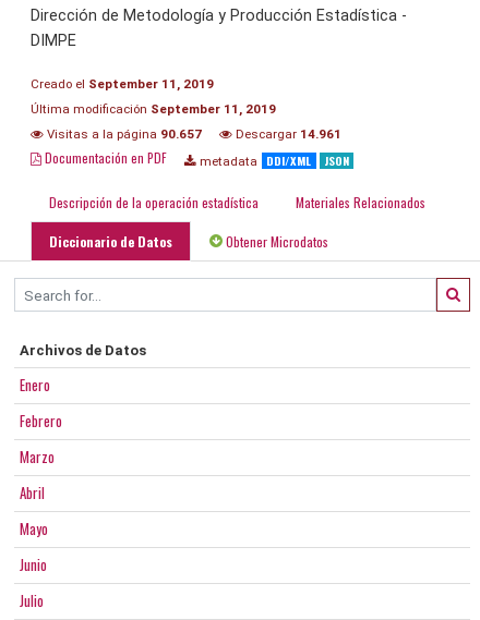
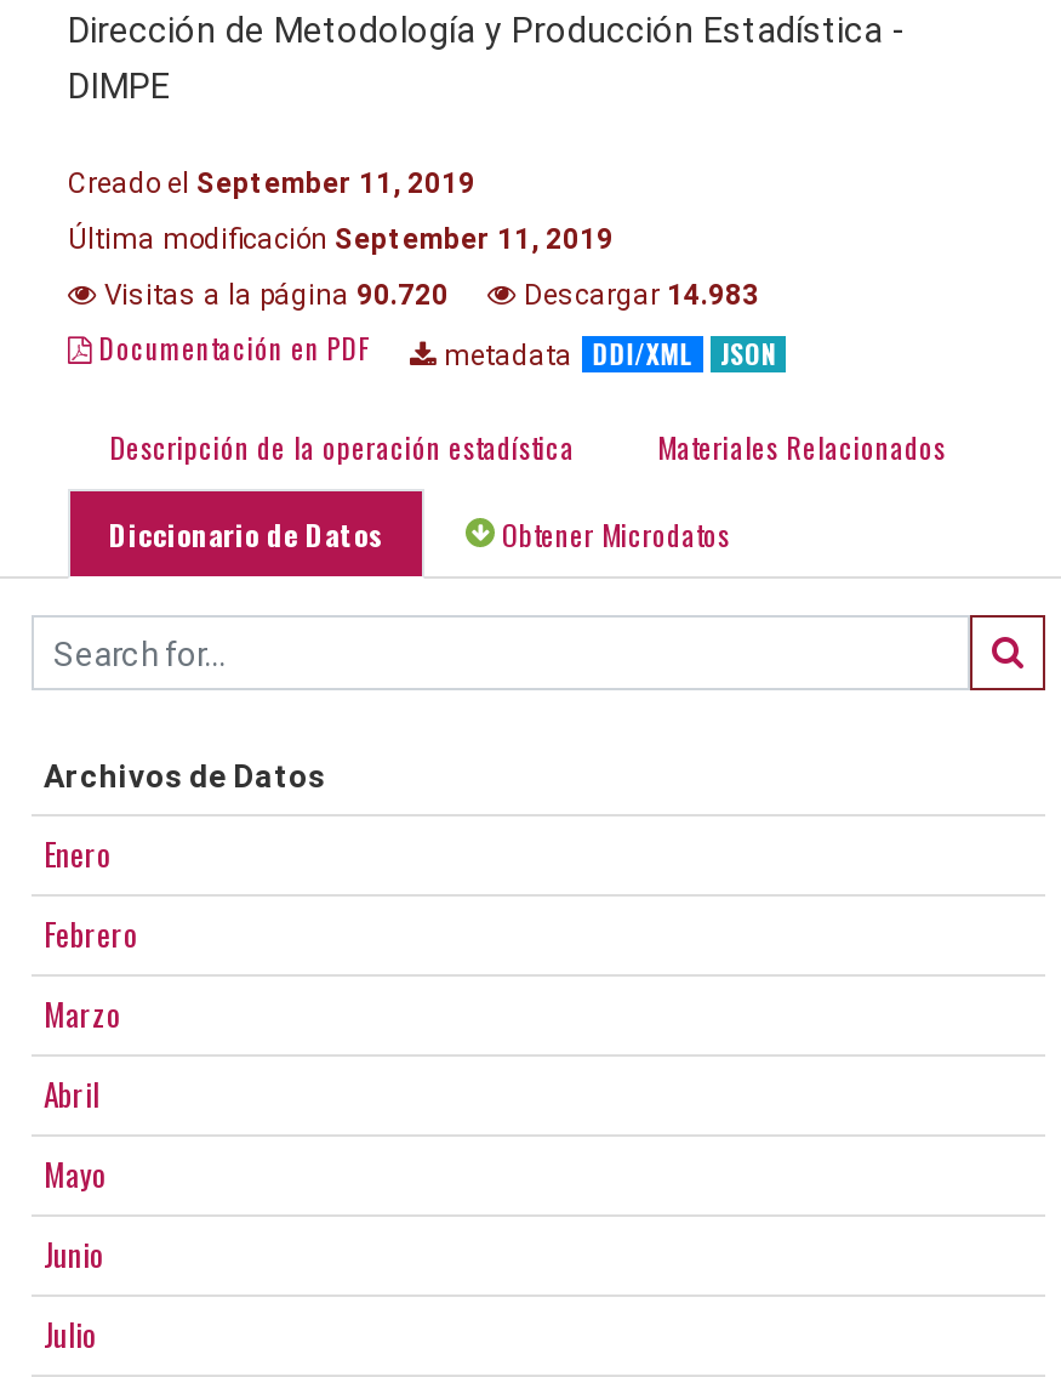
- Visitas a la página 90.657
+ Visitas a la página 90.720

- Descargar 14.961
+ Descargar 14.983
